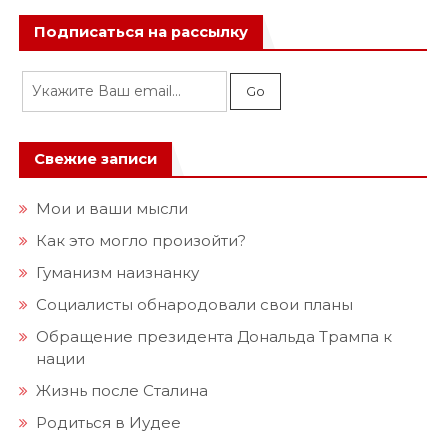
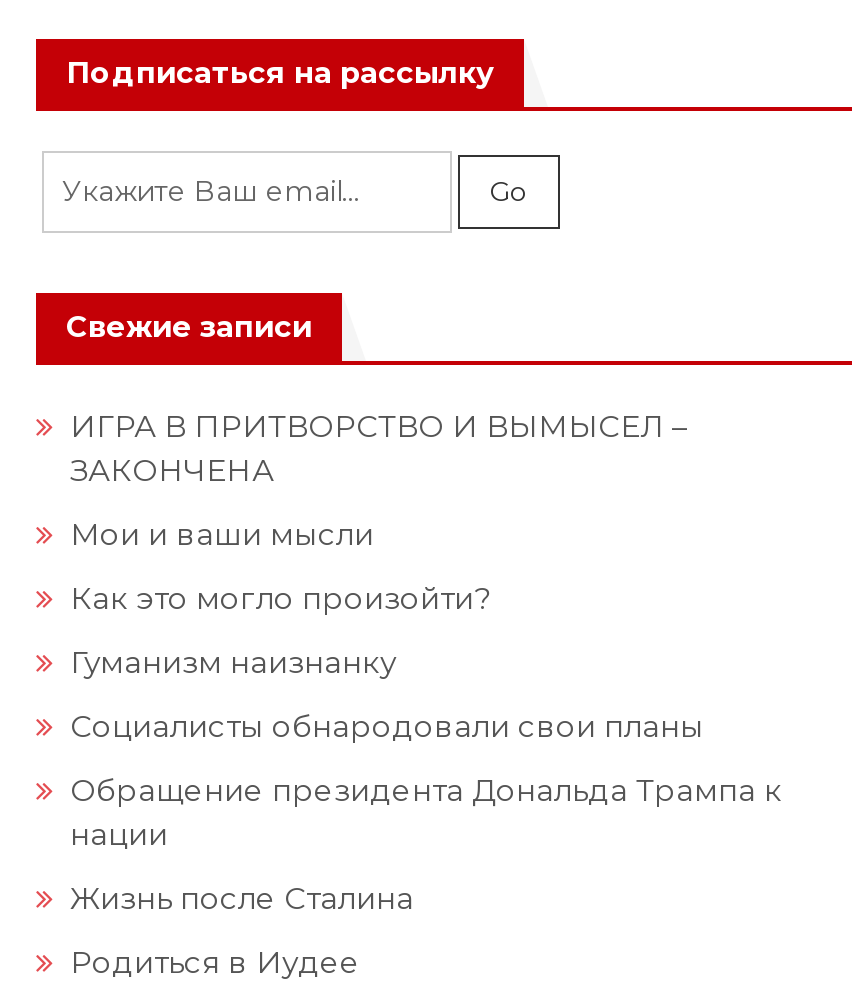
+ ИГРА В ПРИТВОРСТВО И ВЫМЫСЕЛ –
+ ЗАКОНЧЕНА
